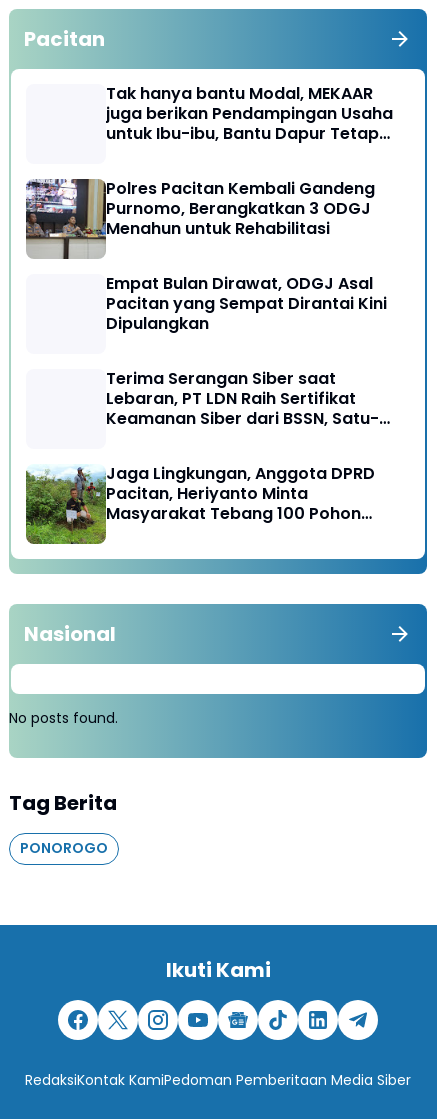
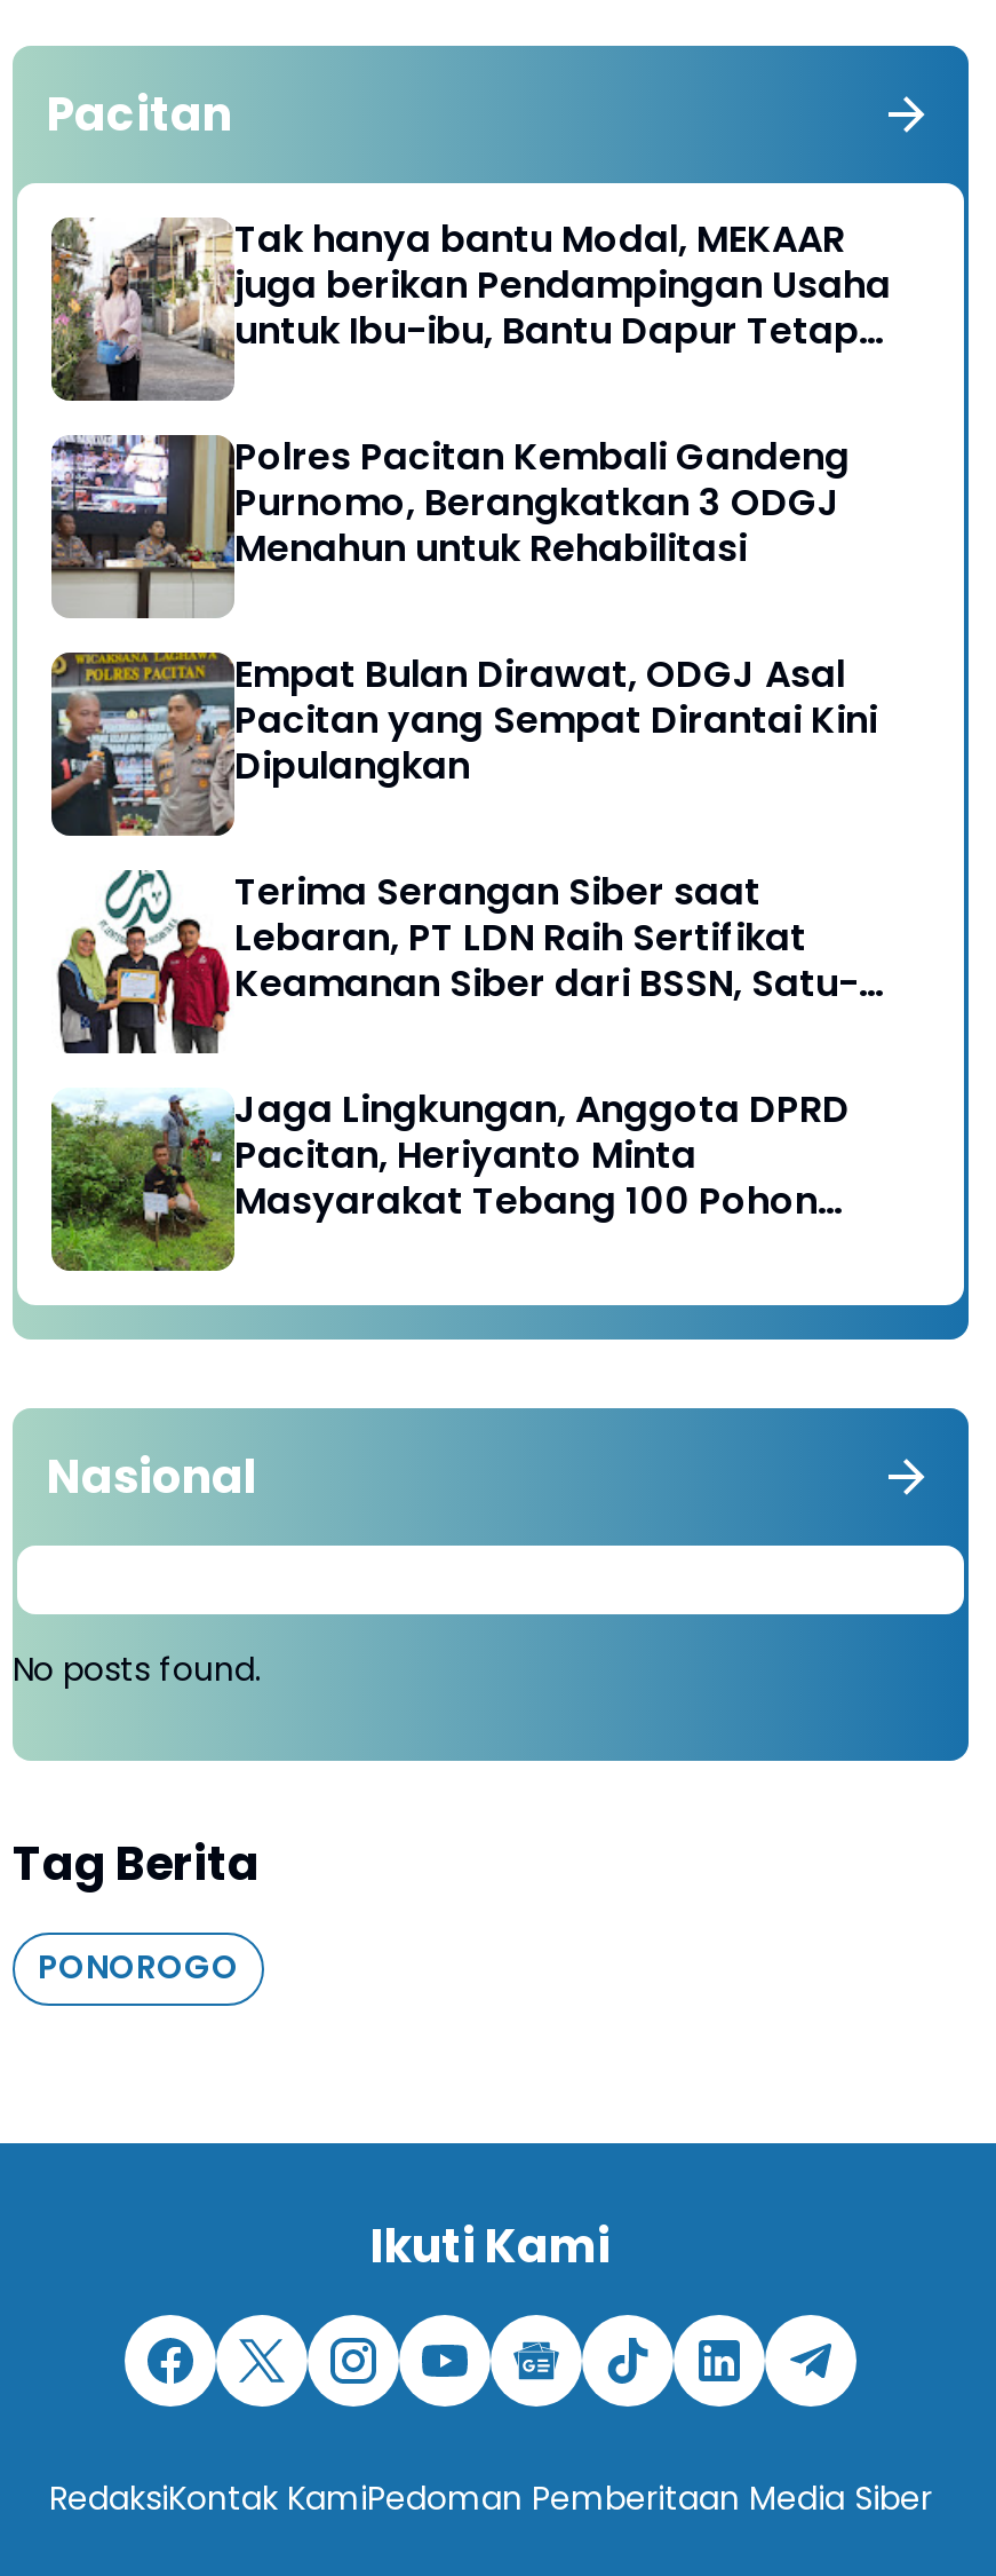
+ [image]

+ [image]

+ [image]
